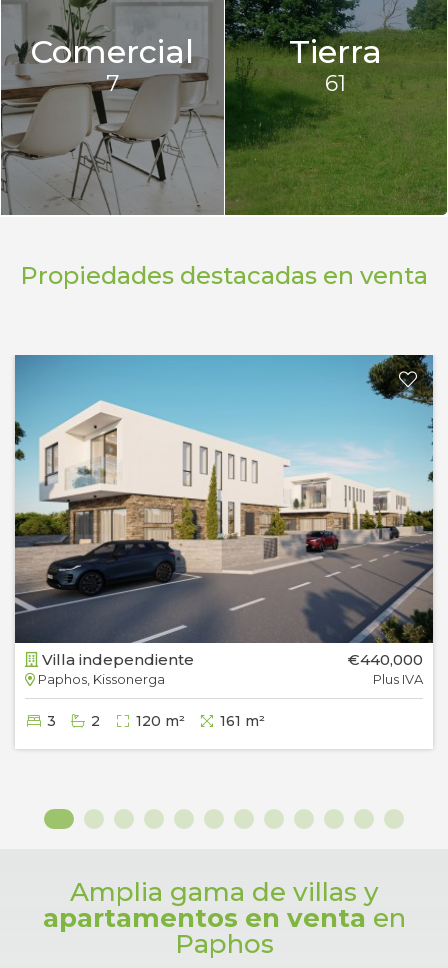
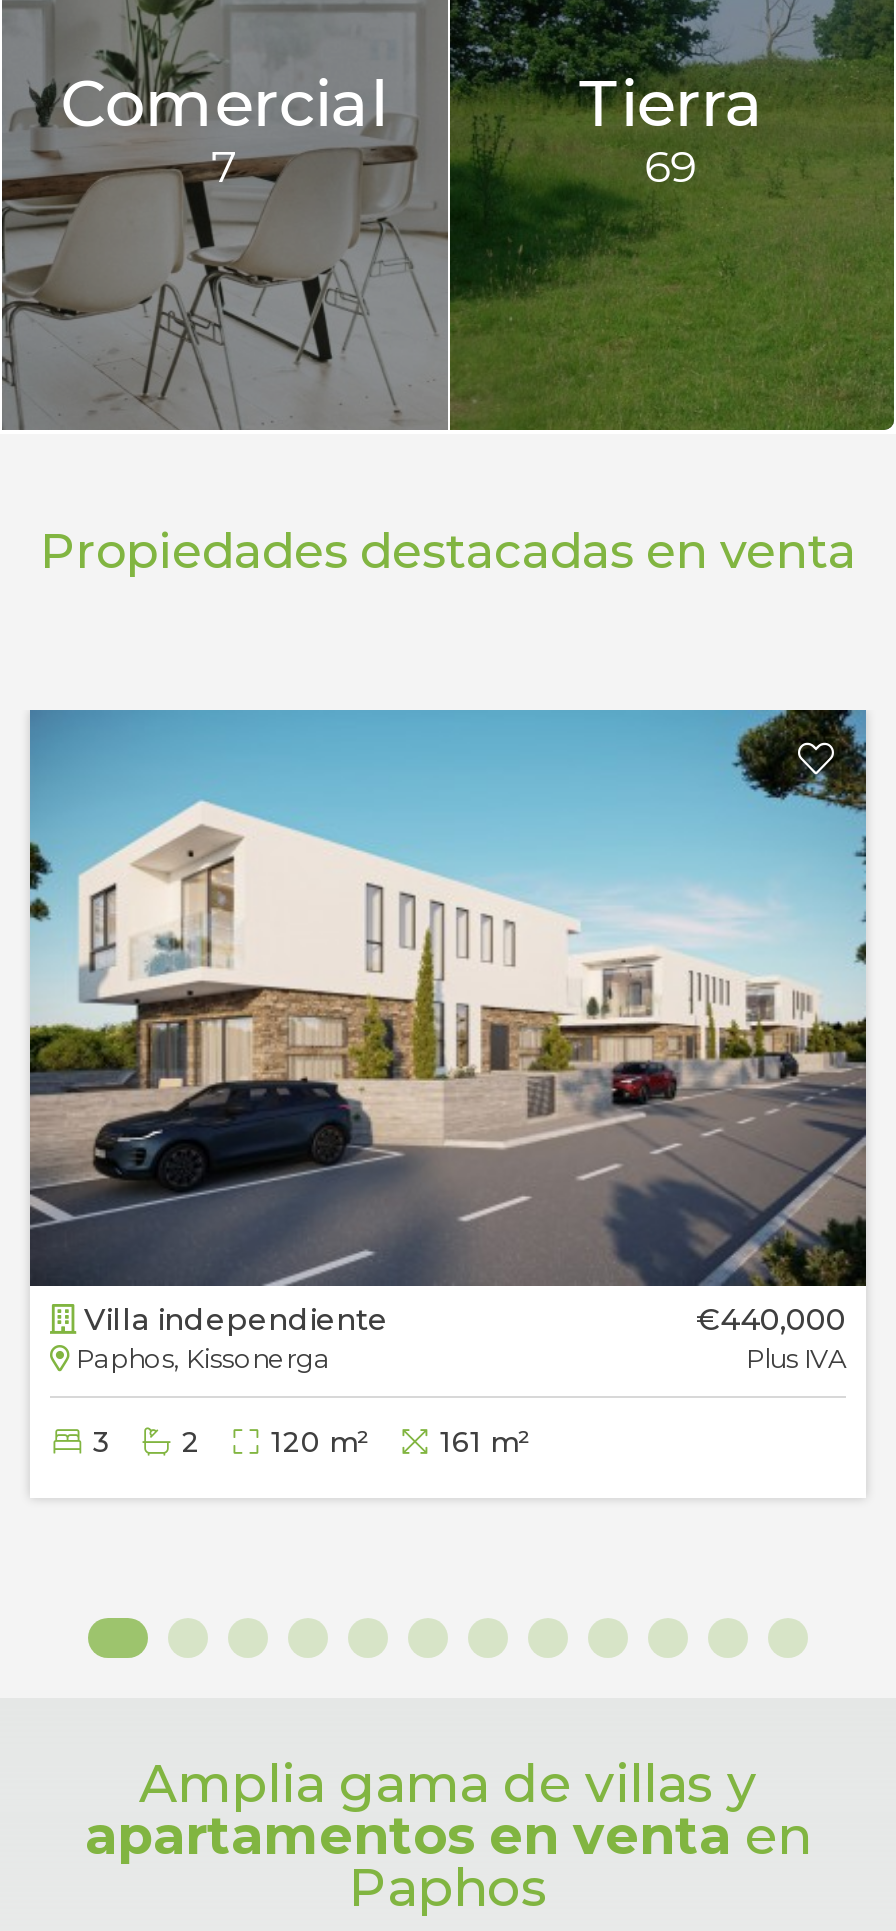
- 61
+ 69
